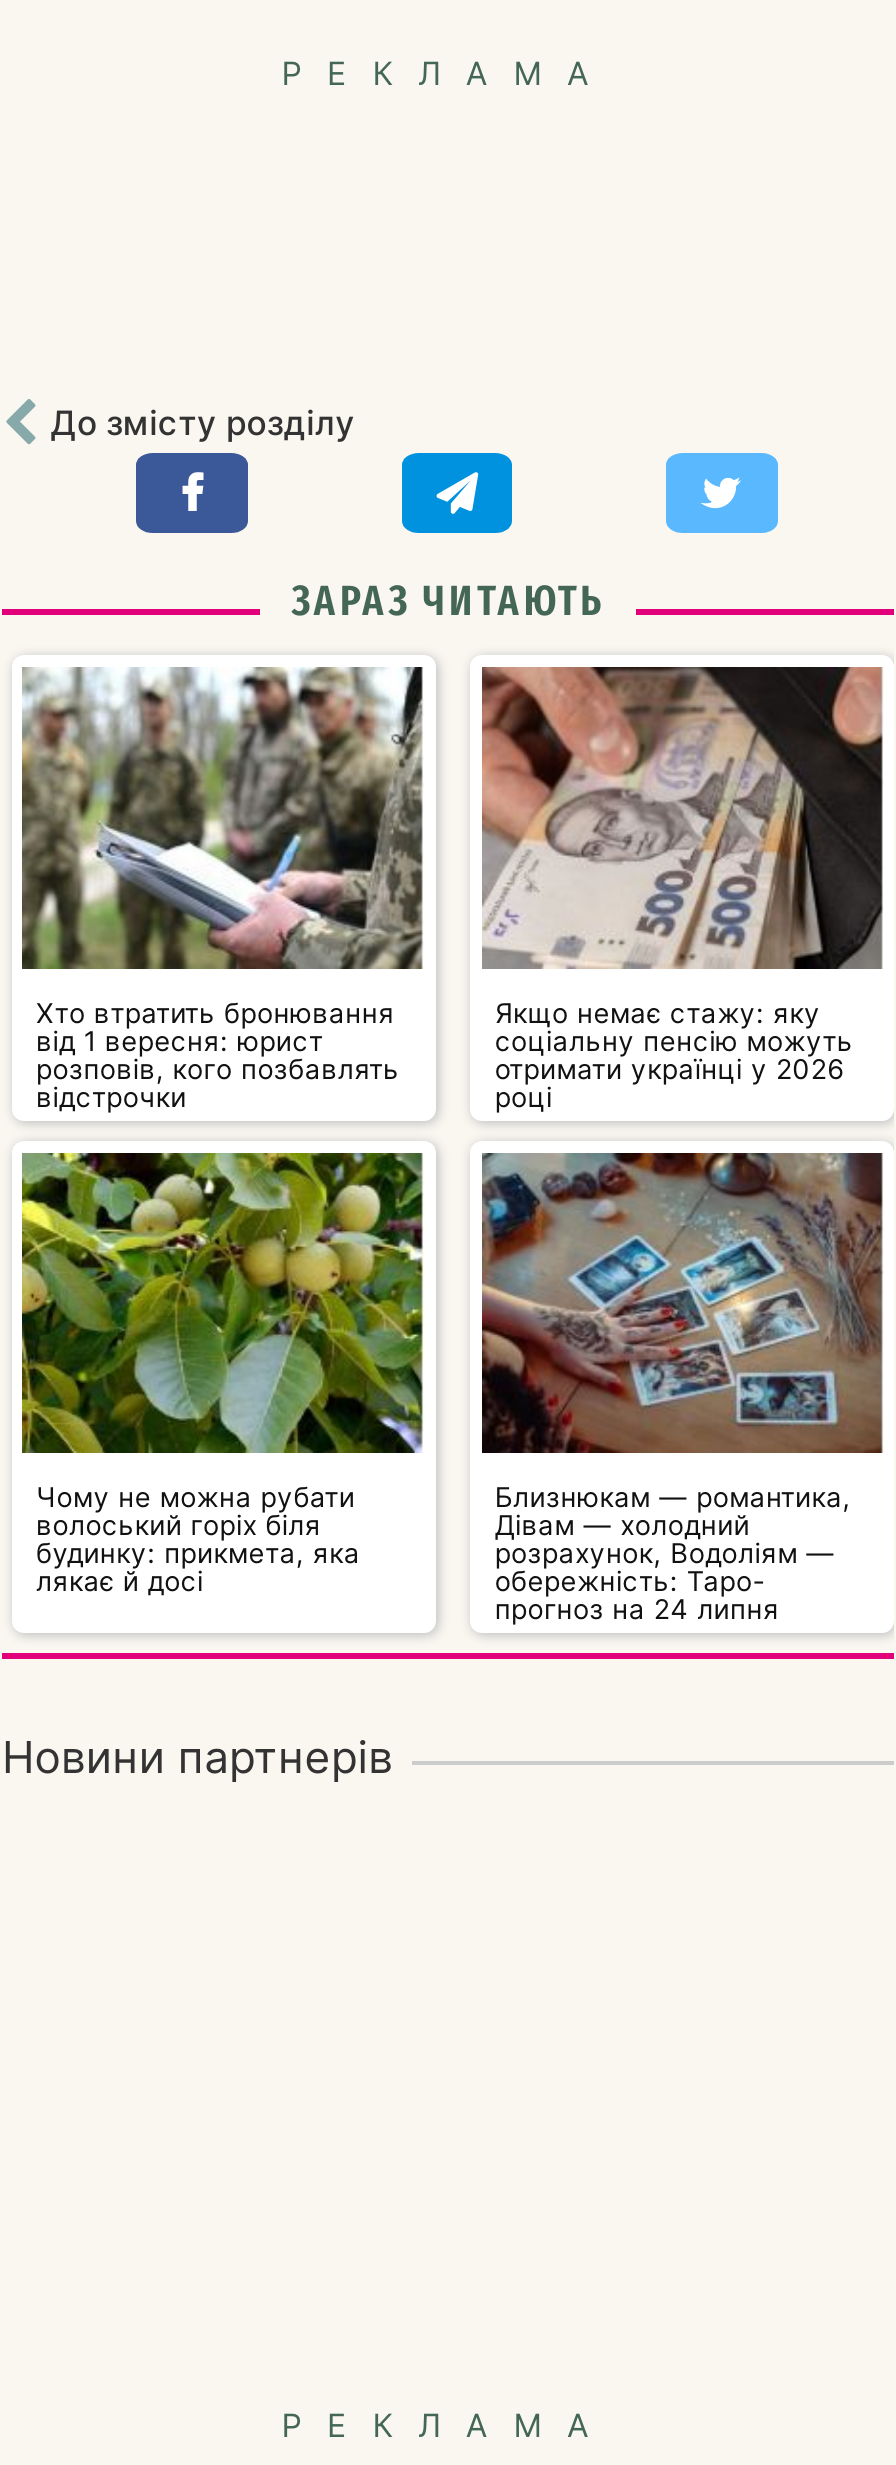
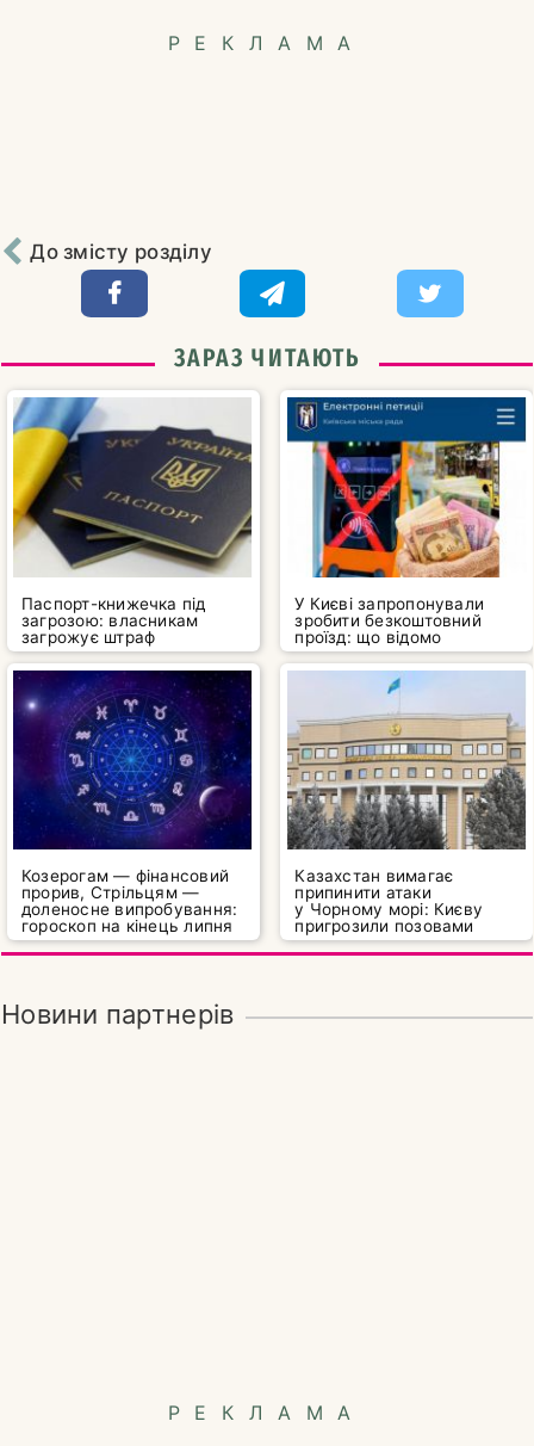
- [image]
- Хто втратить бронювання
- від 1 вересня: юрист
- розповів, кого позбавлять
- відстрочки
+ [image]
+ Паспорт-книжечка під
+ загрозою: власникам
+ загрожує штраф

- [image]
- Якщо немає стажу: яку
- соціальну пенсію можуть
- отримати українці у 2026
- році
+ [image]
+ У Києві запропонували
+ зробити безкоштовний
+ проїзд: що відомо

- [image]
- Чому не можна рубати
- волоський горіх біля
- будинку: прикмета, яка
- лякає й досі
+ [image]
+ Козерогам — фінансовий
+ прорив, Стрільцям —
+ доленосне випробування:
+ гороскоп на кінець липня

- [image]
- Близнюкам — романтика,
- Дівам — холодний
- розрахунок, Водоліям —
- обережність: Таро-
- прогноз на 24 липня
+ [image]
+ Казахстан вимагає
+ припинити атаки
+ у Чорному морі: Києву
+ пригрозили позовами
